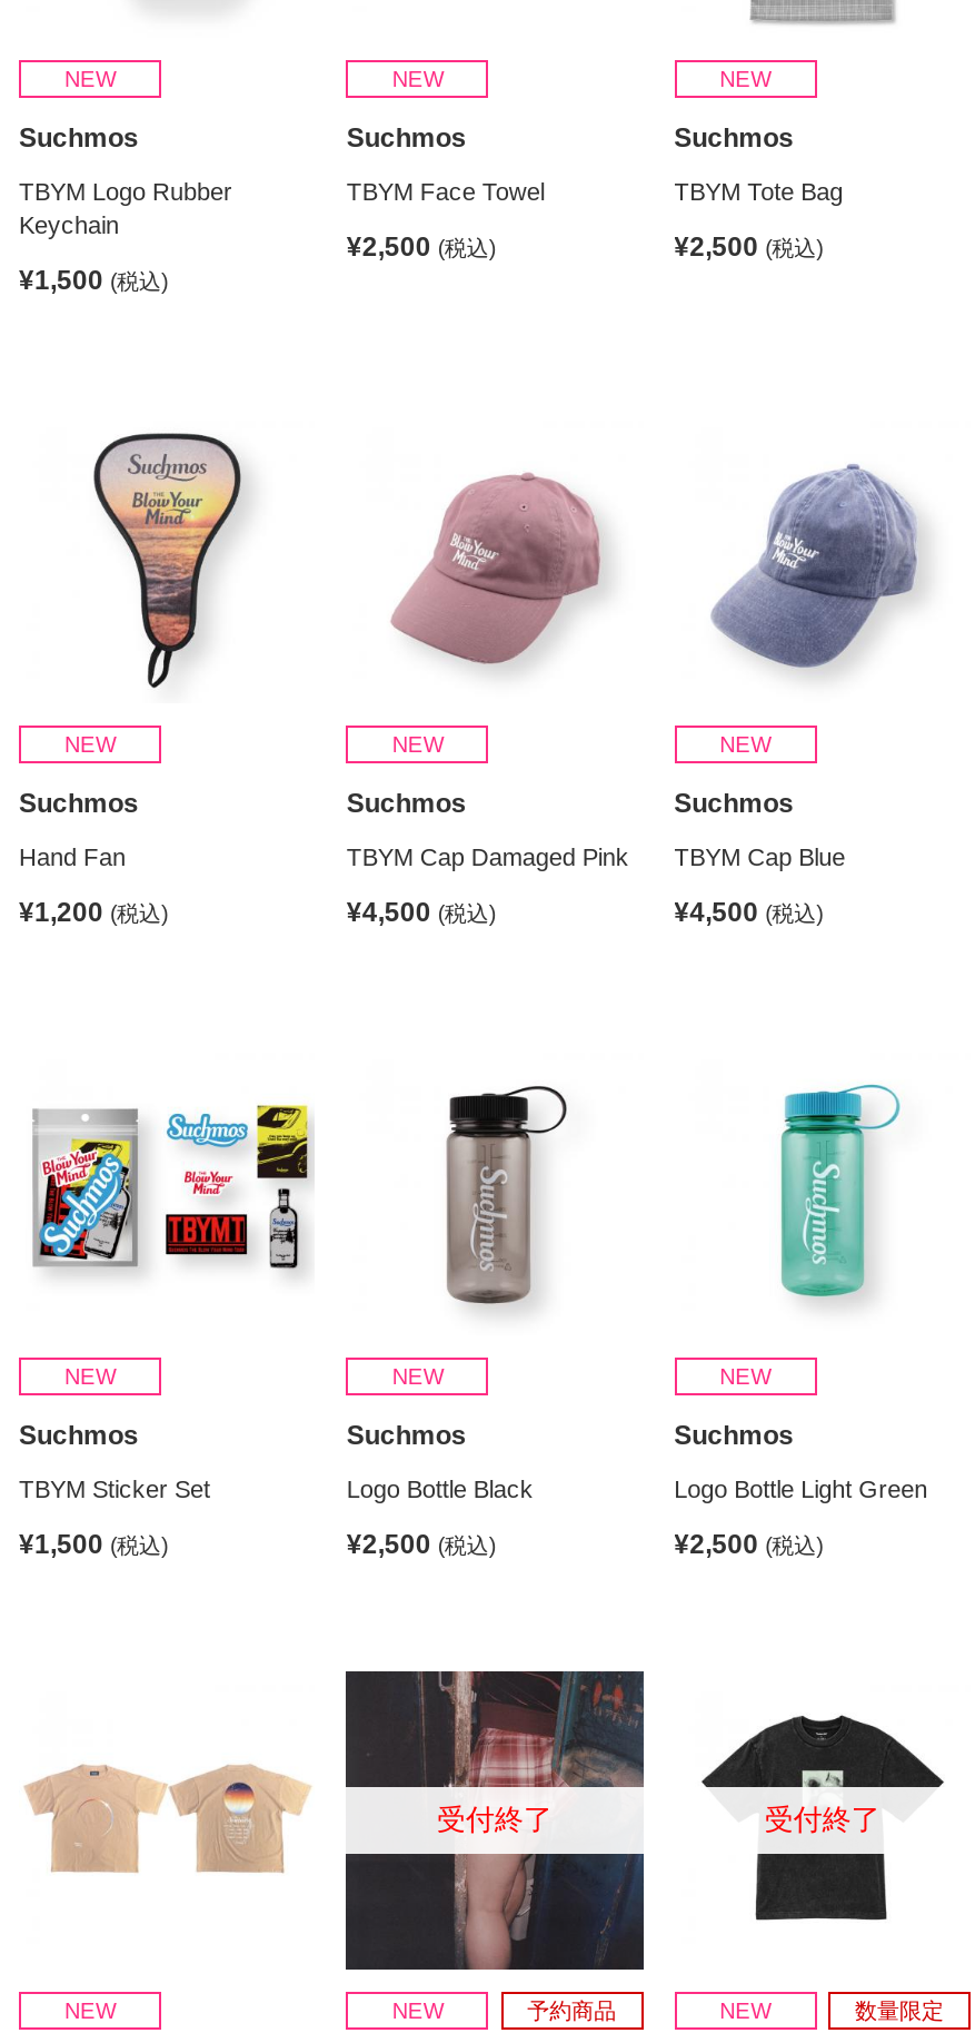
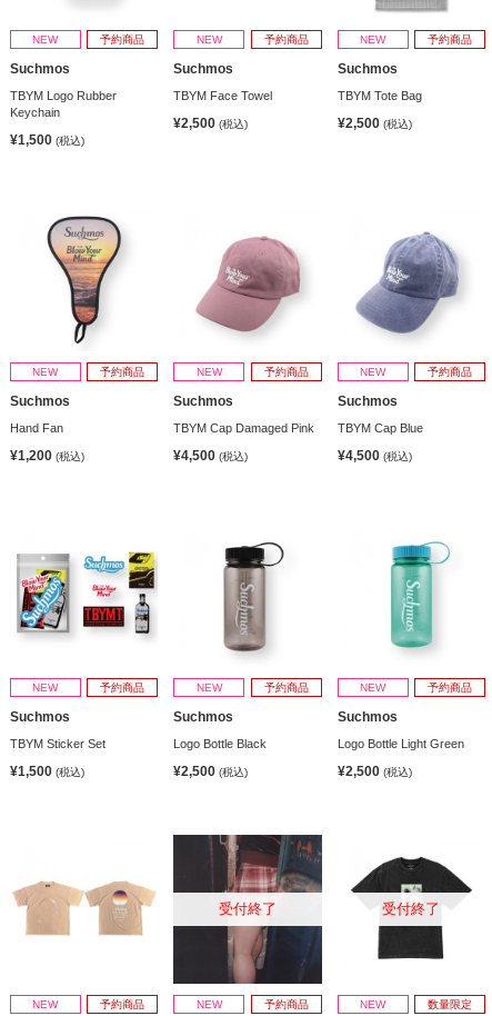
+ 予約商品

+ 予約商品

+ 予約商品

+ 予約商品

+ 予約商品

+ 予約商品

+ 予約商品

+ 予約商品

+ 予約商品

+ 予約商品
